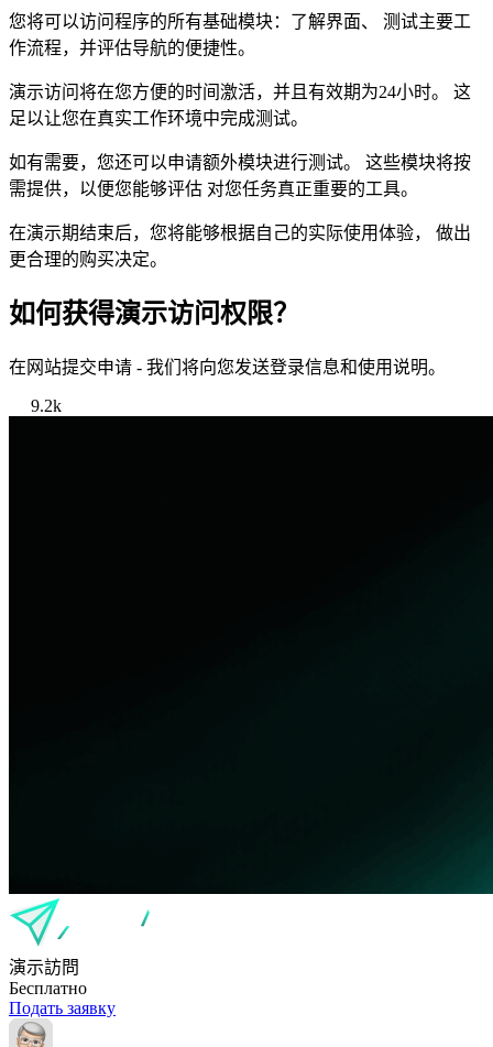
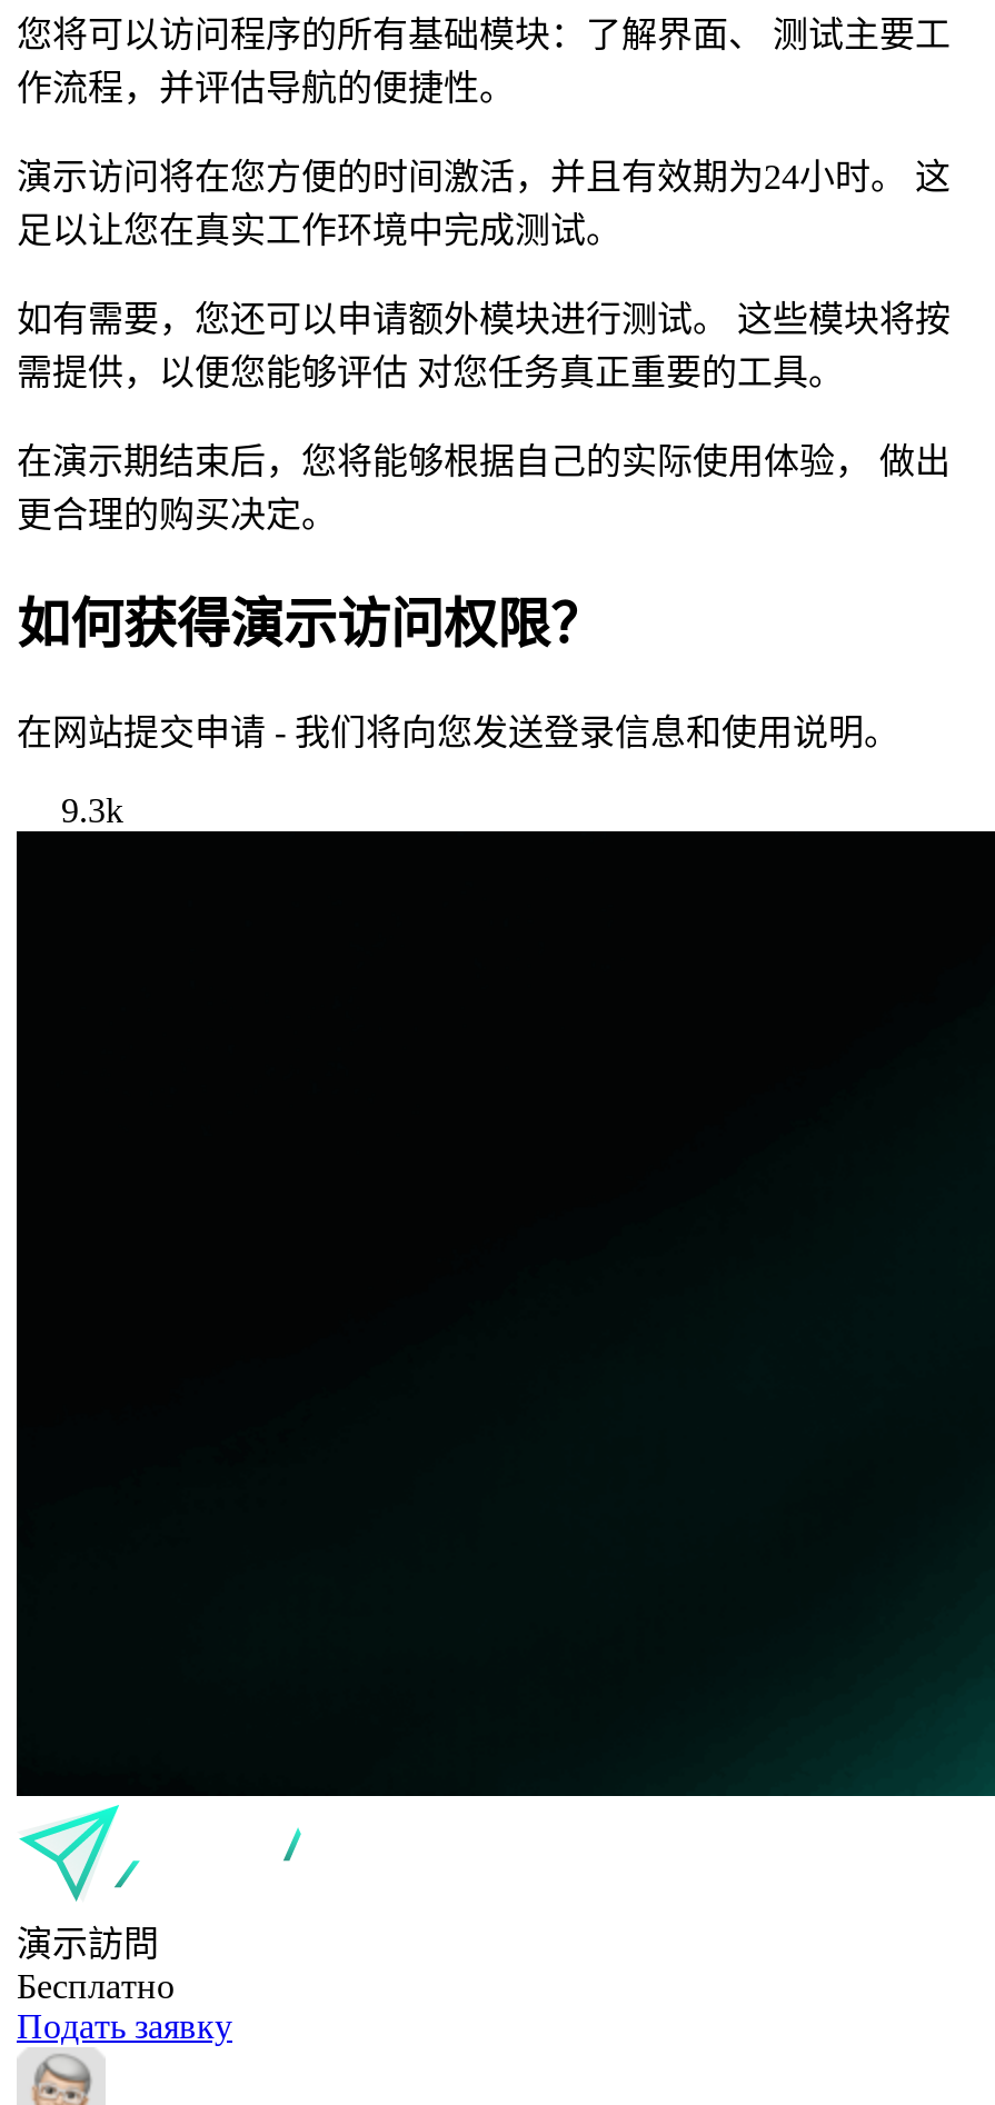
- 9.2k
+ 9.3k
